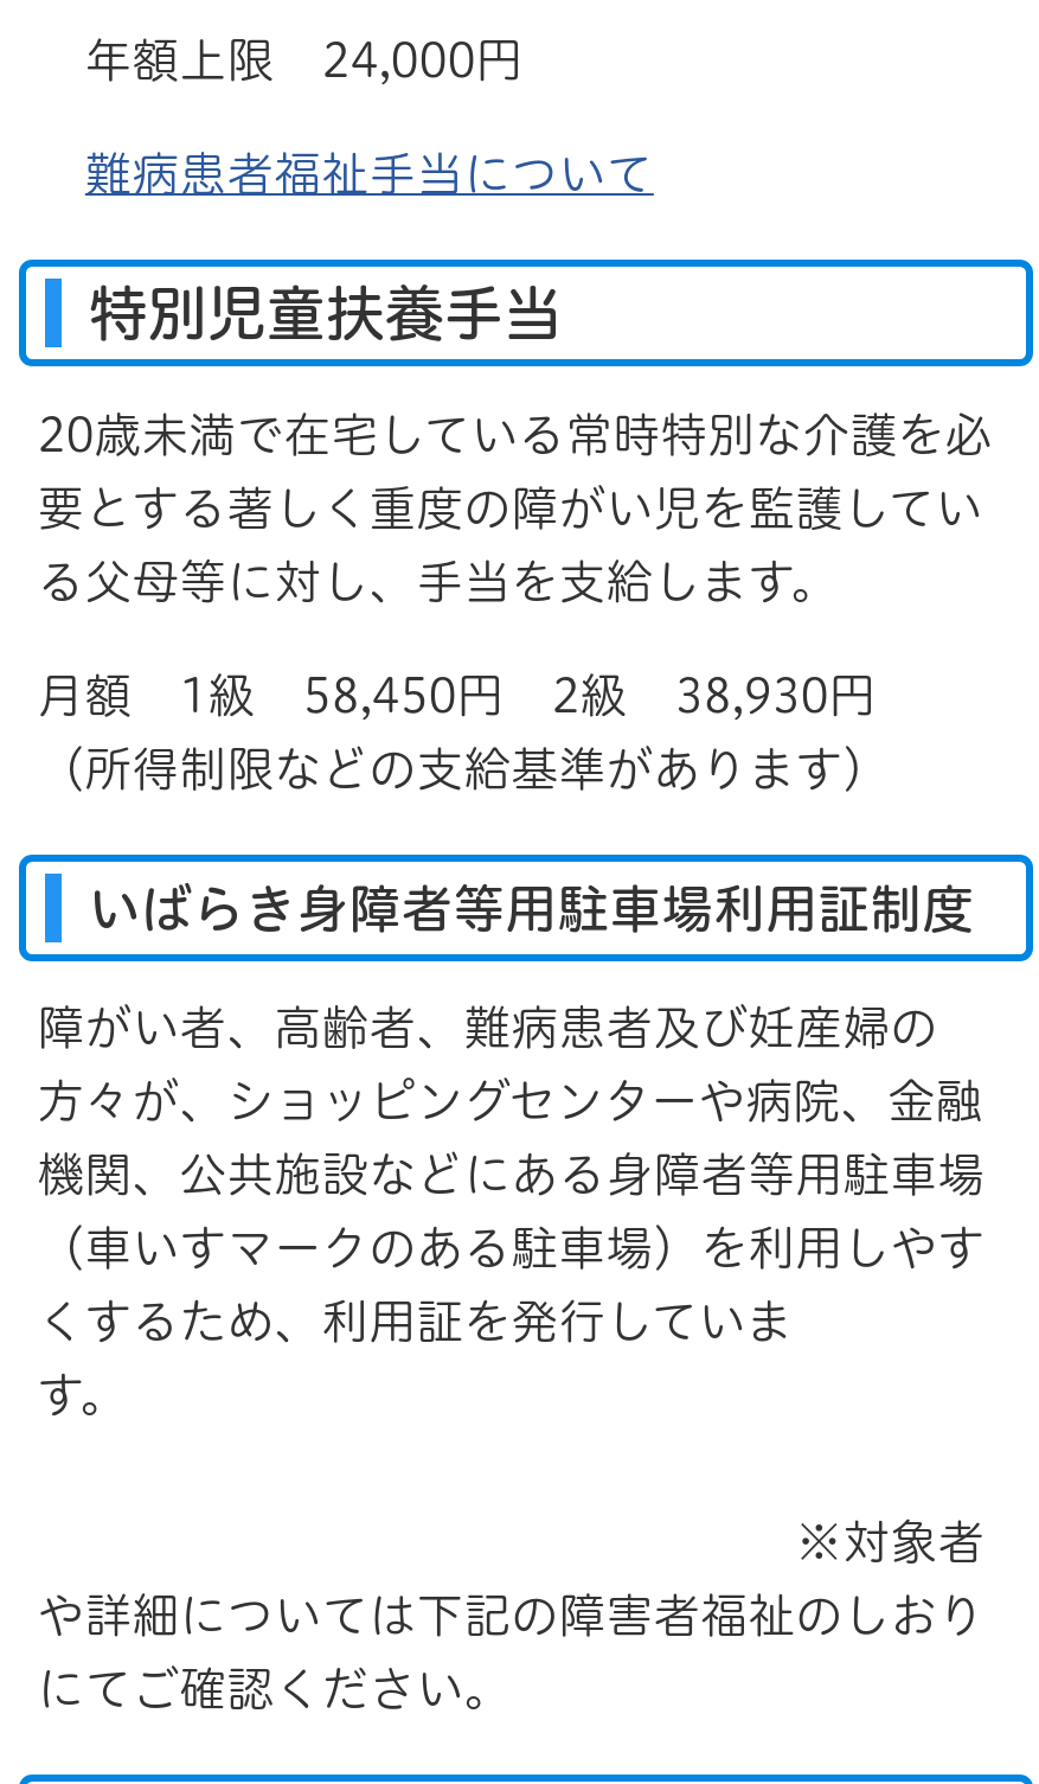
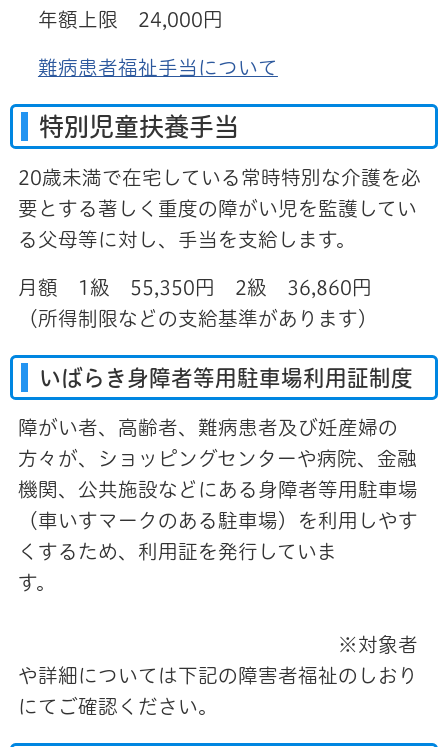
- 月額 1級 58,450円 2級 38,930円
+ 月額 1級 55,350円 2級 36,860円
